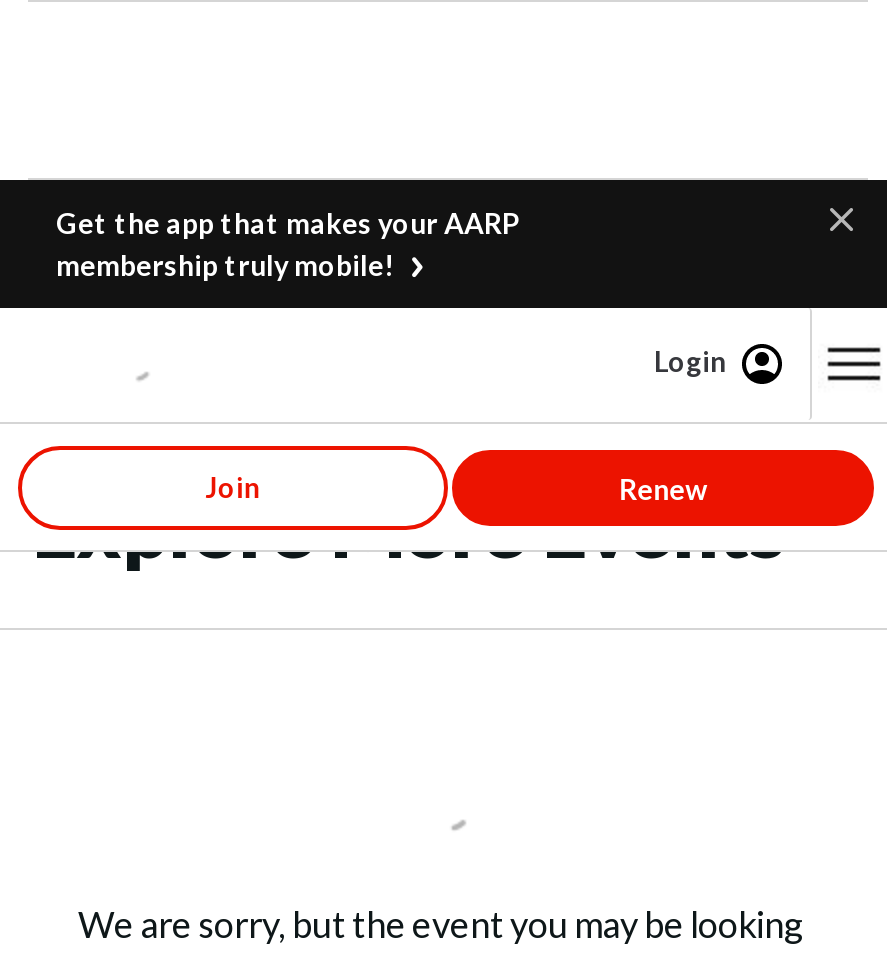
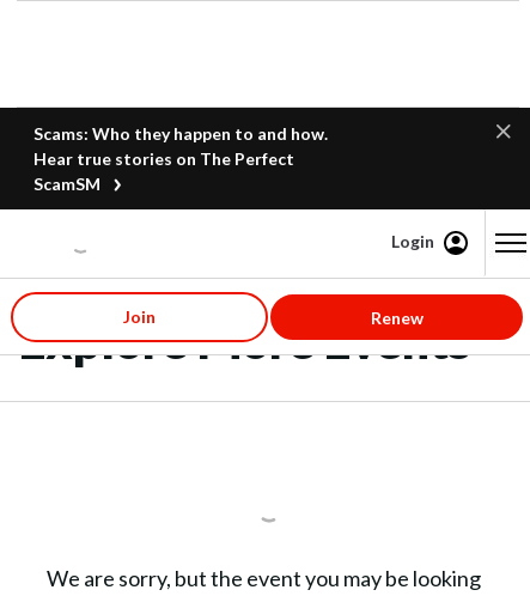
- Get the app that makes your AARP
- membership truly mobile!
+ Scams: Who they happen to and how.
+ Hear true stories on The Perfect
+ ScamSM
